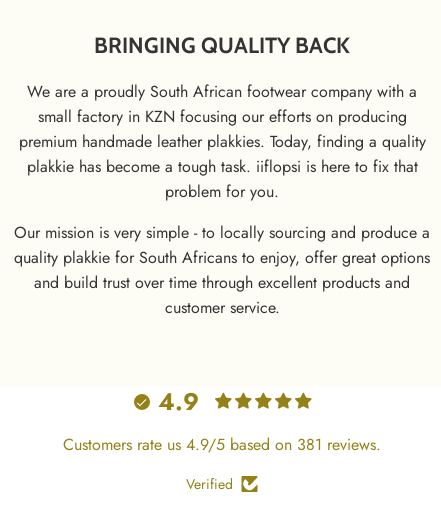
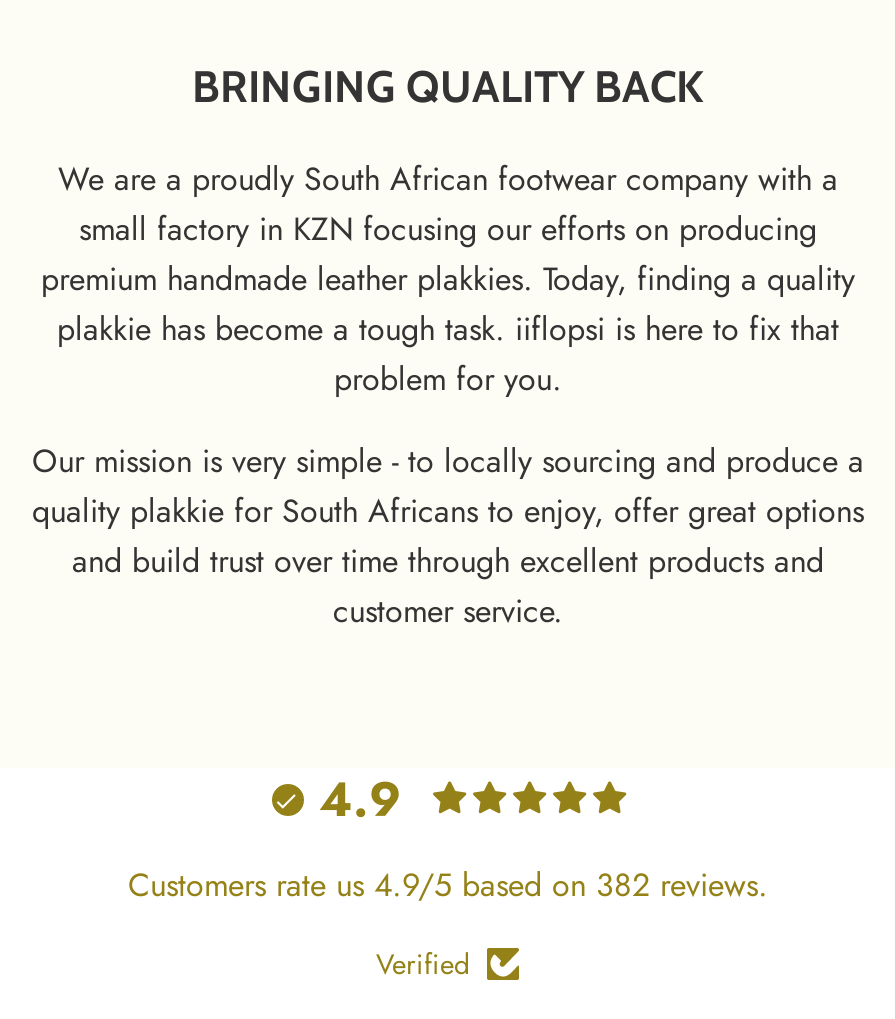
- Customers rate us 4.9/5 based on 381 reviews.
+ Customers rate us 4.9/5 based on 382 reviews.
